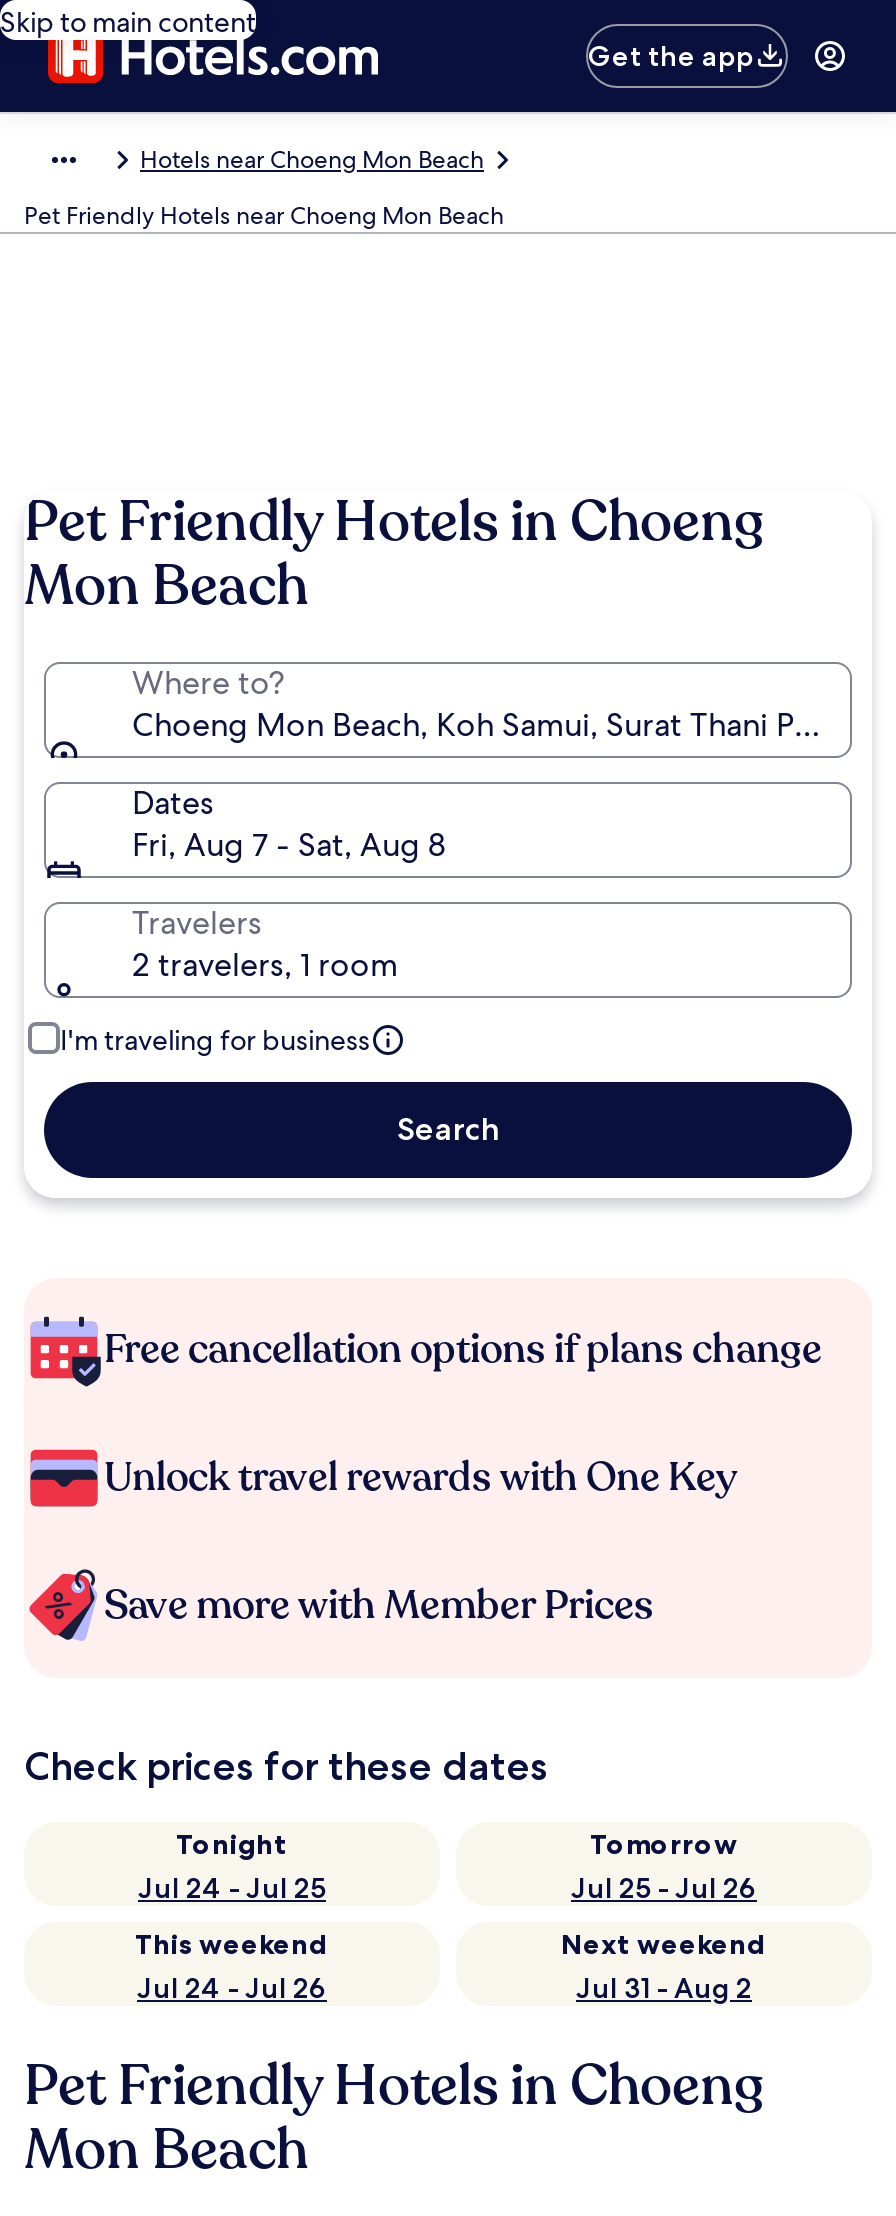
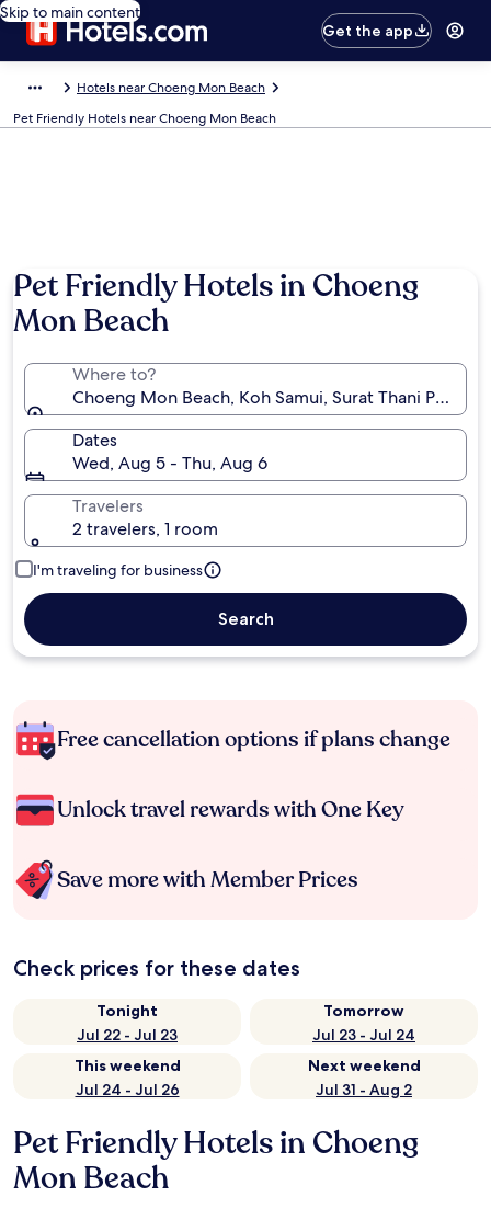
- Fri, Aug 7 - Sat, Aug 8
+ Wed, Aug 5 - Thu, Aug 6

- Jul 24 - Jul 25
+ Jul 22 - Jul 23

- Jul 25 - Jul 26
+ Jul 23 - Jul 24
